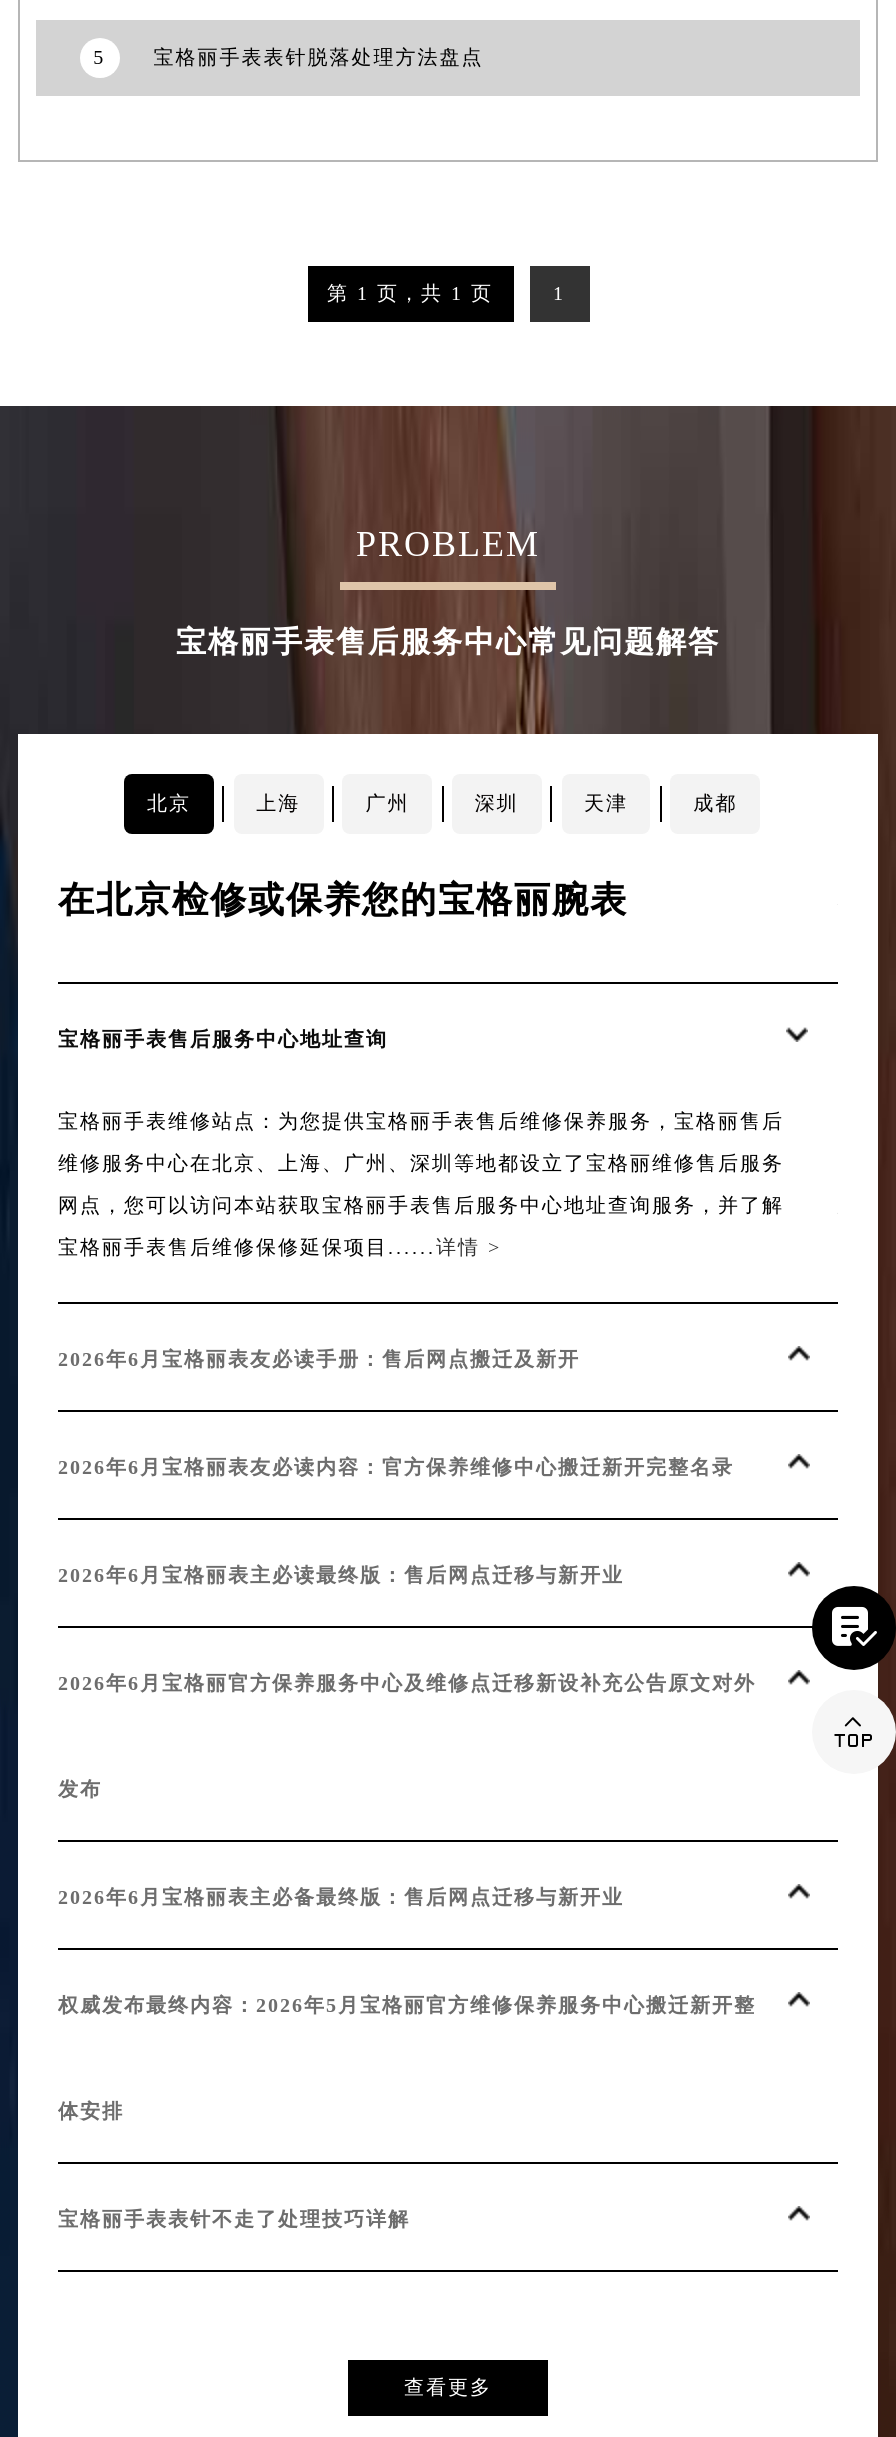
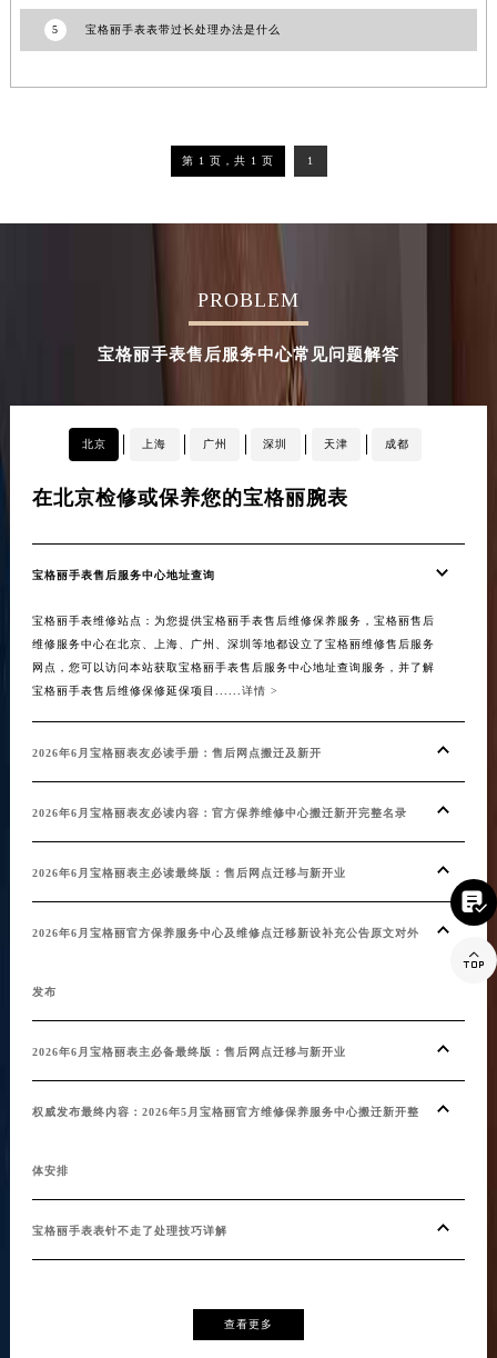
- 宝格丽手表表针脱落处理方法盘点
+ 宝格丽手表表带过长处理办法是什么
